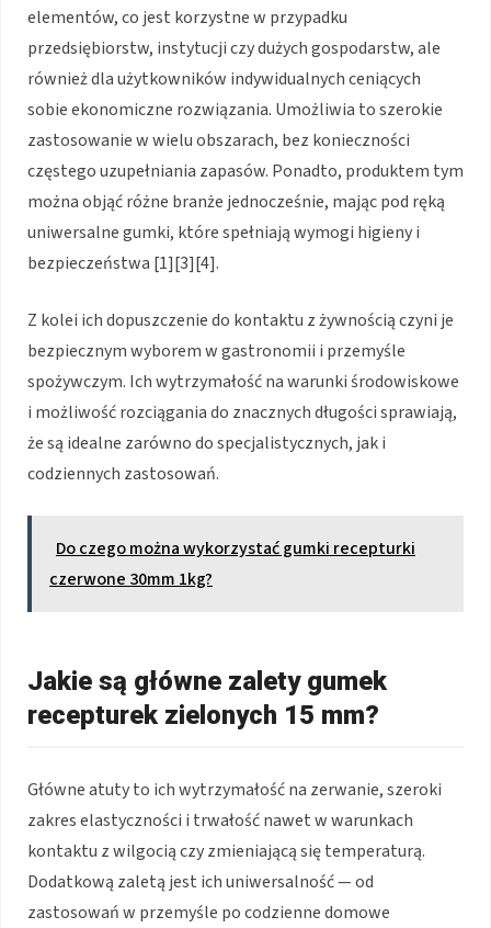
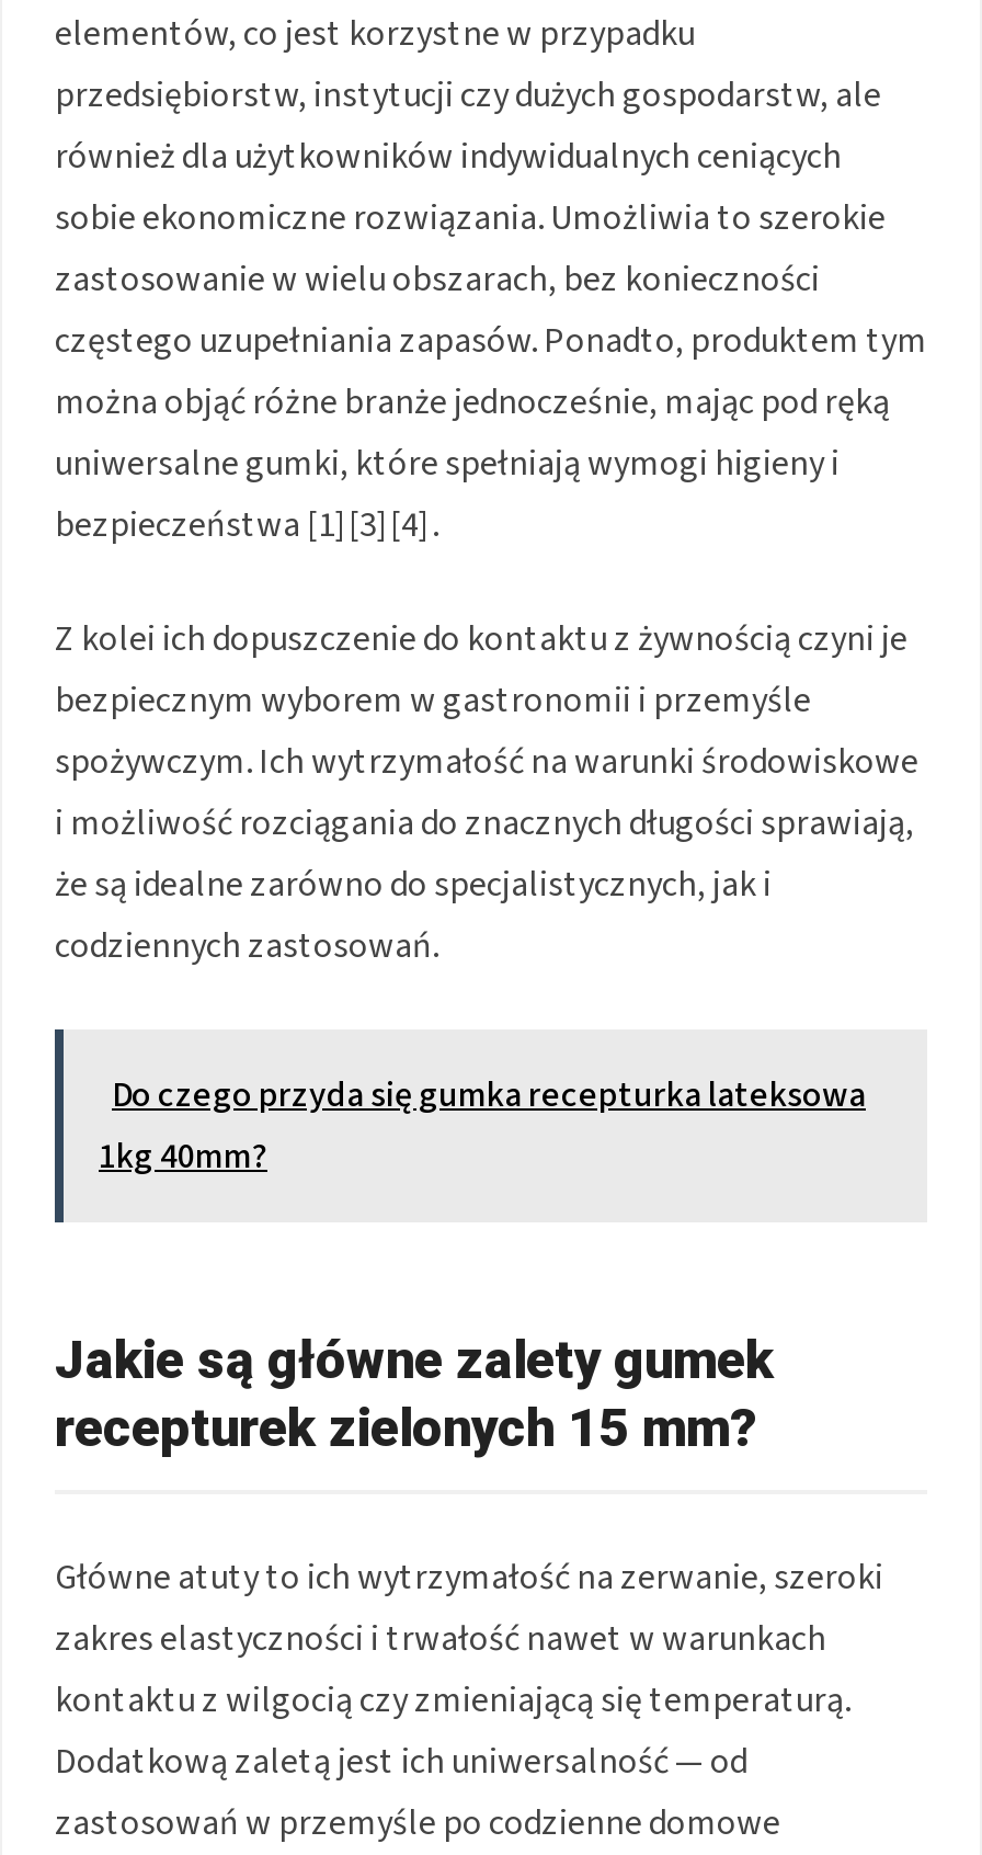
- Do czego można wykorzystać gumki recepturki
- czerwone 30mm 1kg?
+ Do czego przyda się gumka recepturka lateksowa
+ 1kg 40mm?
